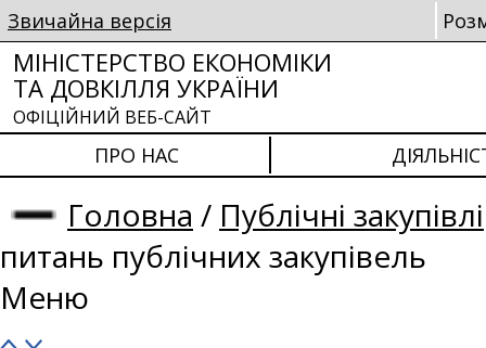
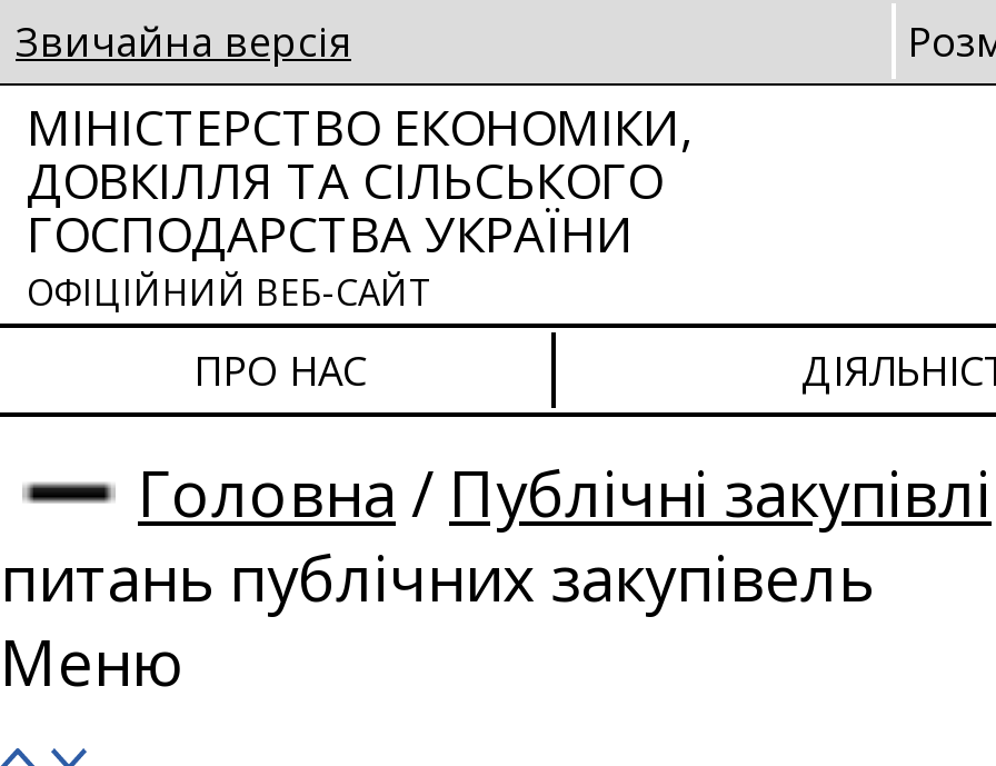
- МІНІСТЕРСТВО ЕКОНОМІКИ
- ТА ДОВКІЛЛЯ УКРАЇНИ
+ МІНІСТЕРСТВО ЕКОНОМІКИ,
+ ДОВКІЛЛЯ ТА СІЛЬСЬКОГО
+ ГОСПОДАРСТВА УКРАЇНИ
